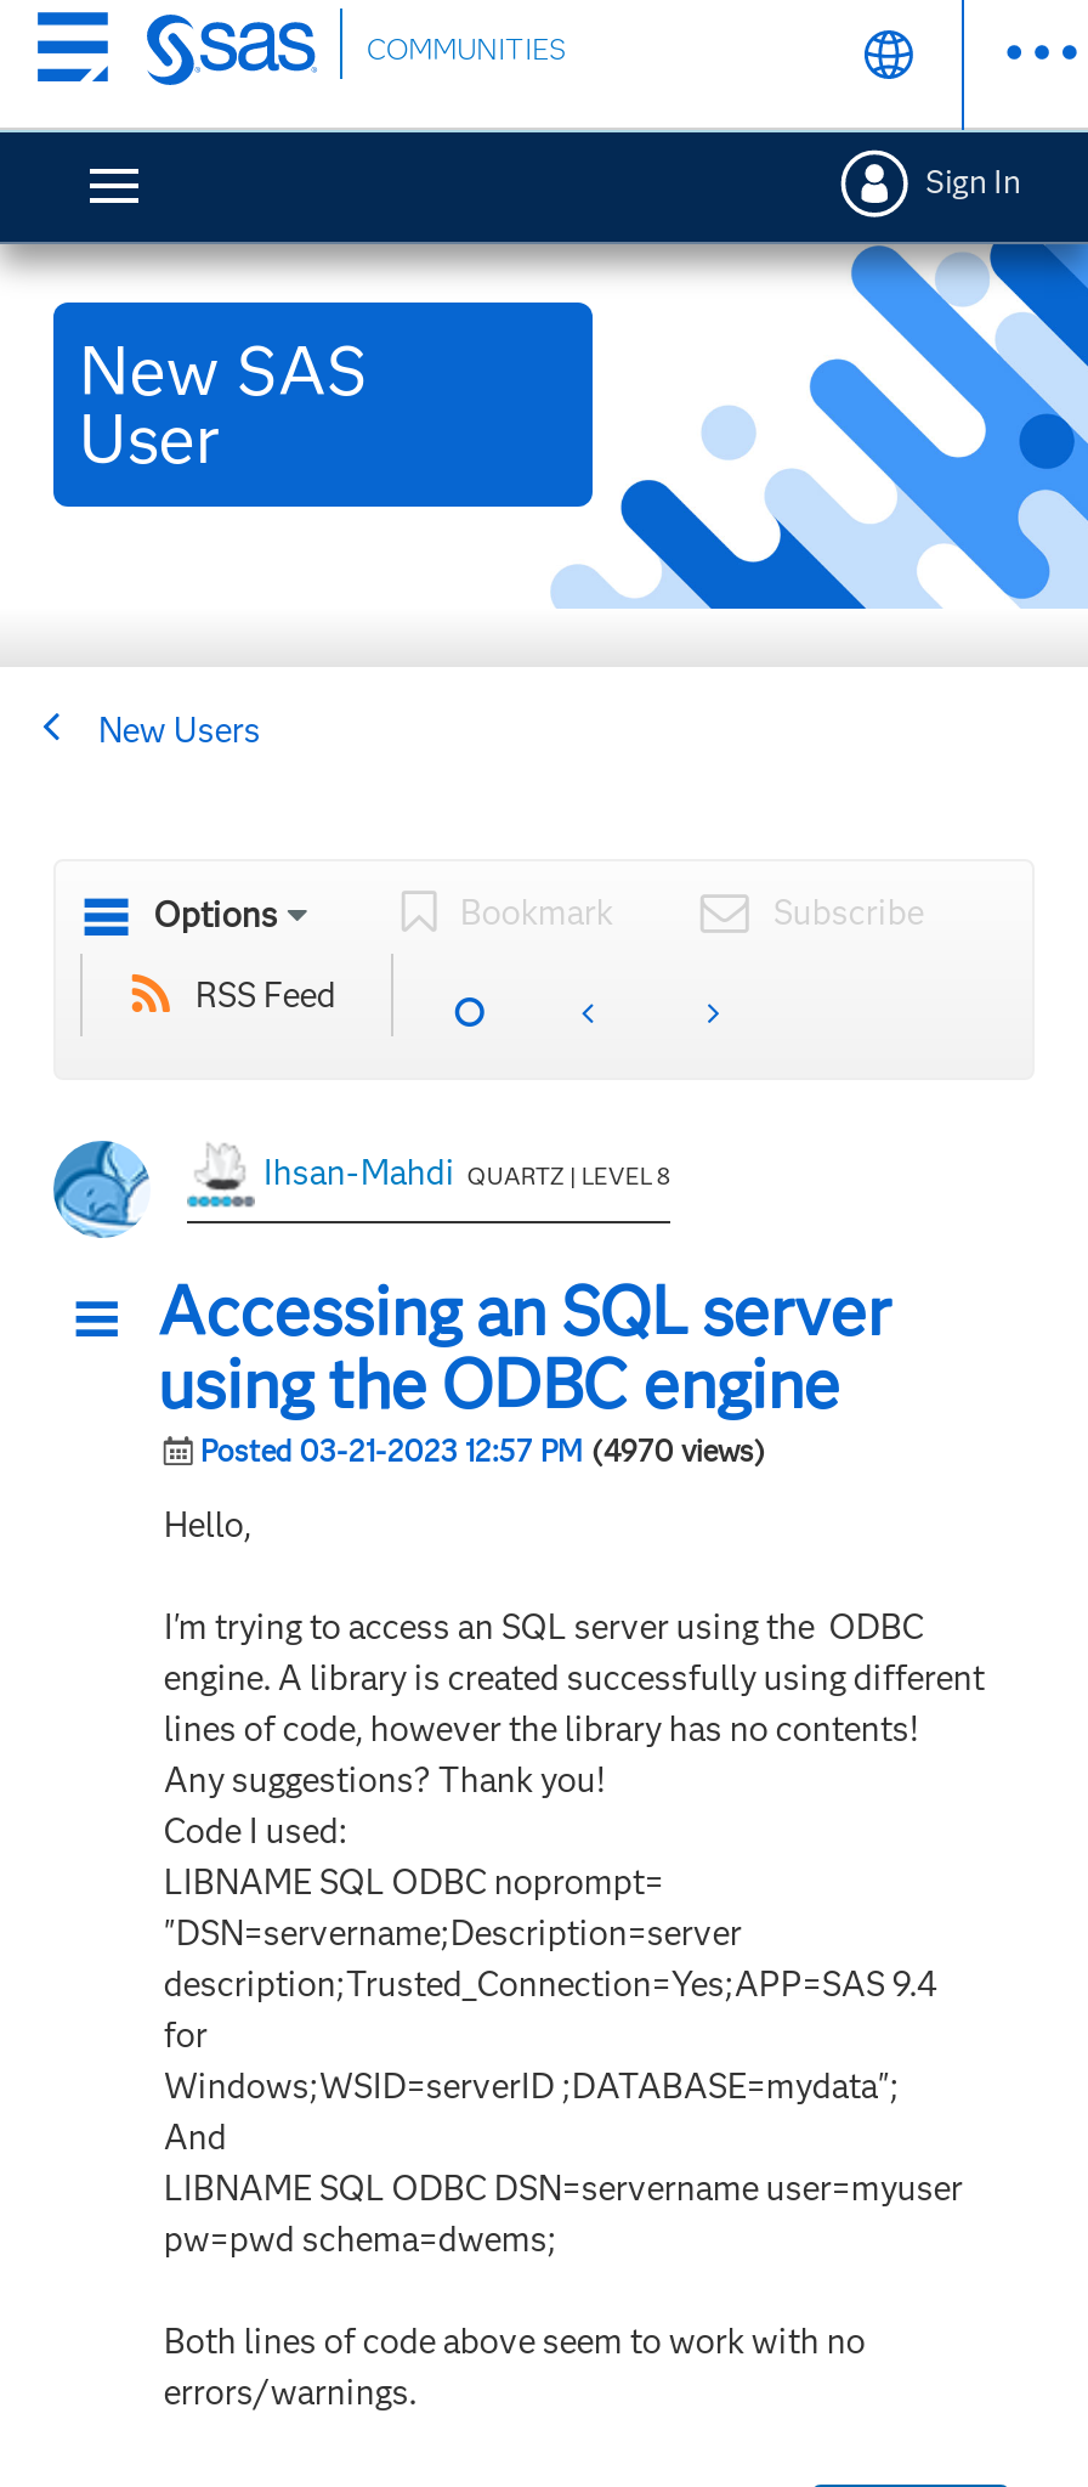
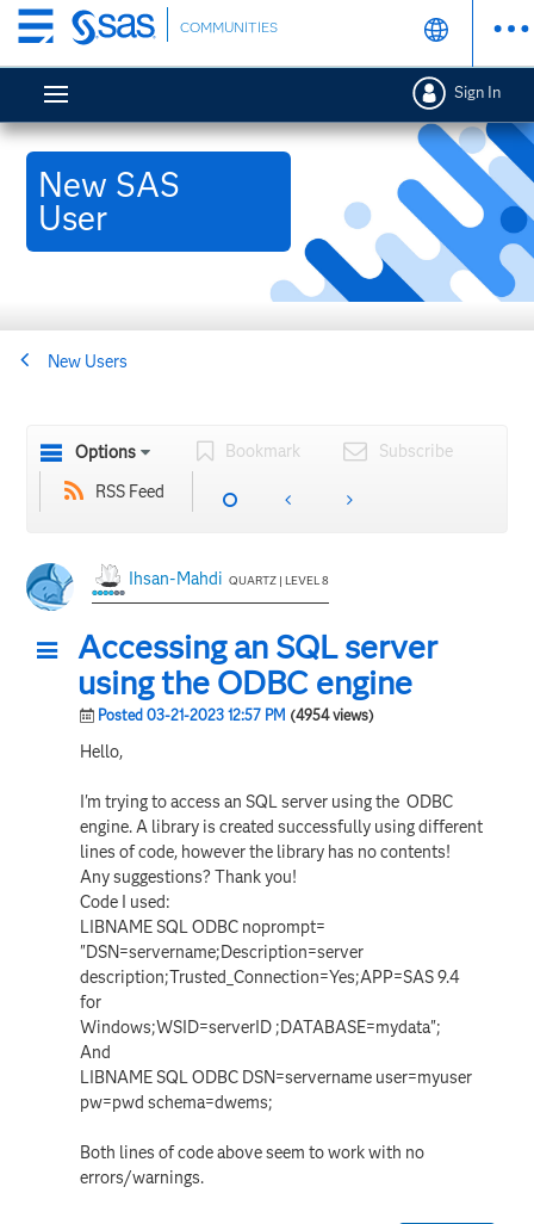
- Posted 03-21-2023 12:57 PM (4970 views)
+ Posted 03-21-2023 12:57 PM (4954 views)
